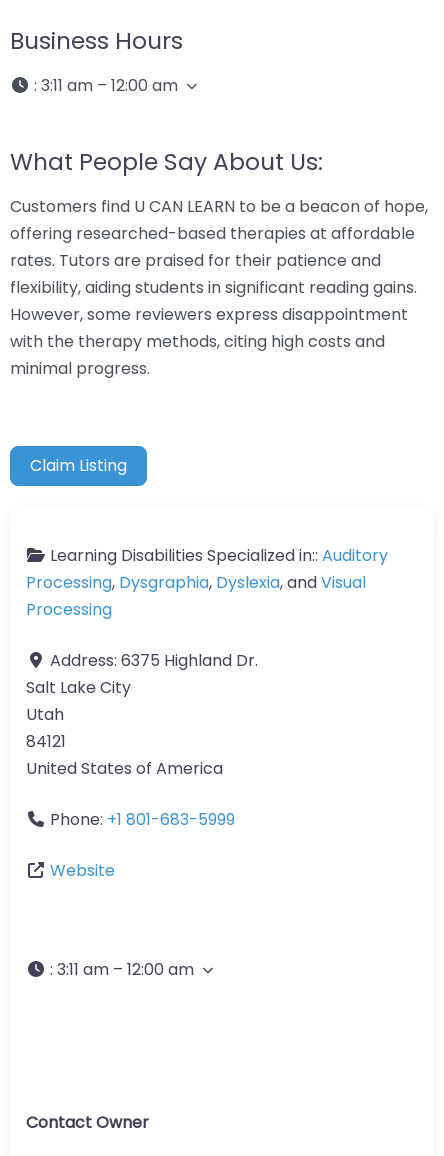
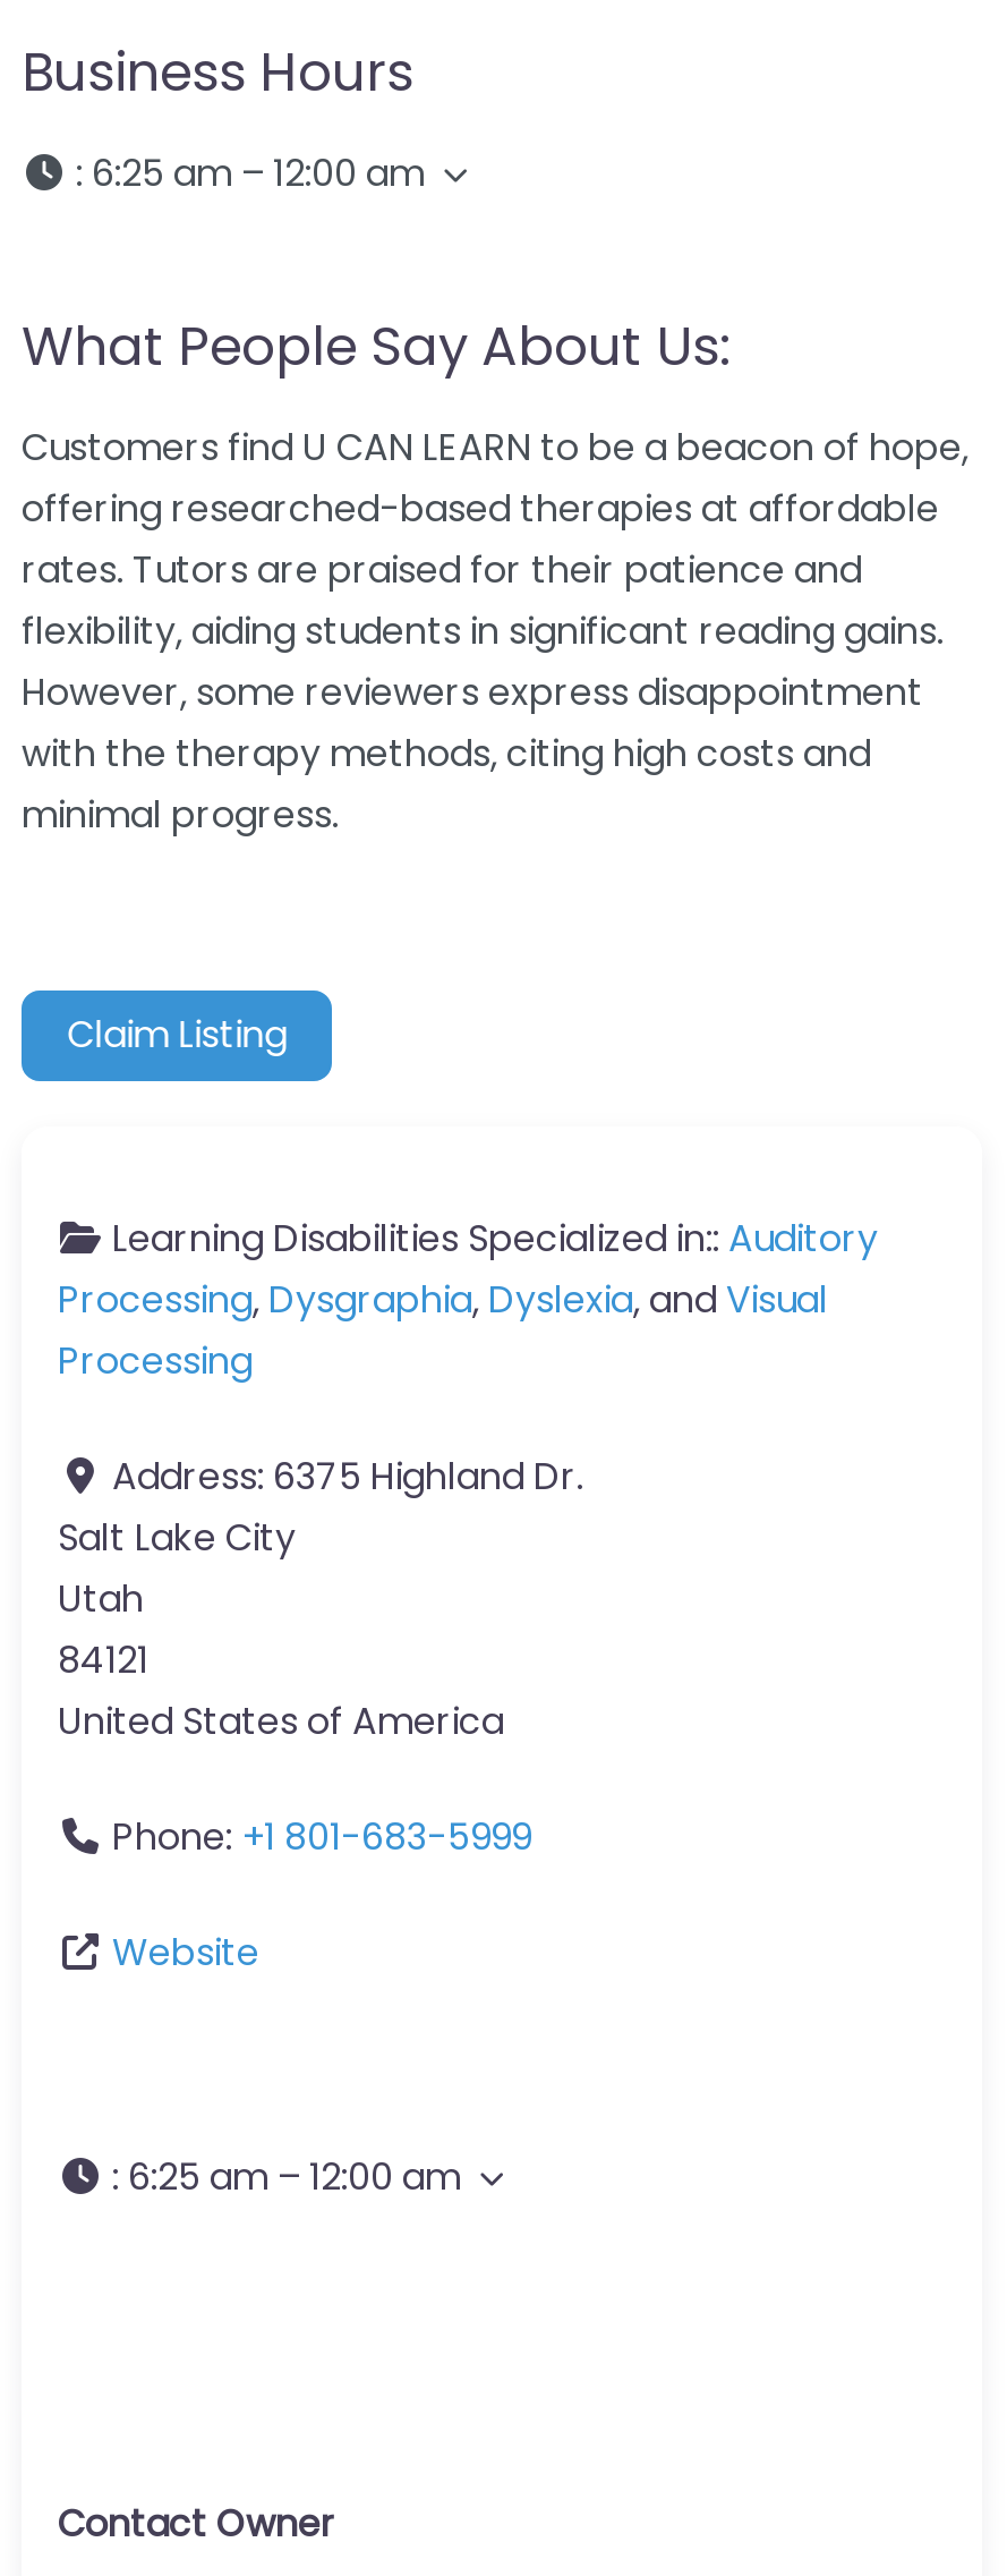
- : 3:11 am – 12:00 am
+ : 6:25 am – 12:00 am

- : 3:11 am – 12:00 am
+ : 6:25 am – 12:00 am
